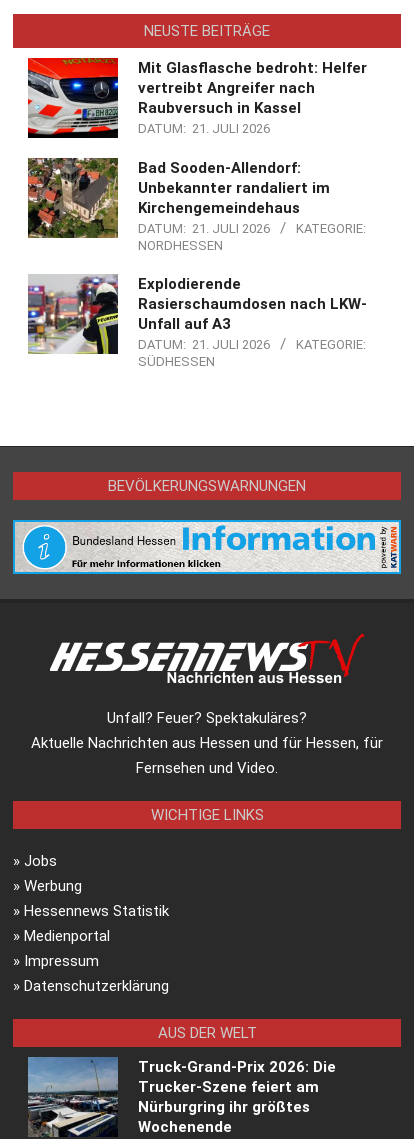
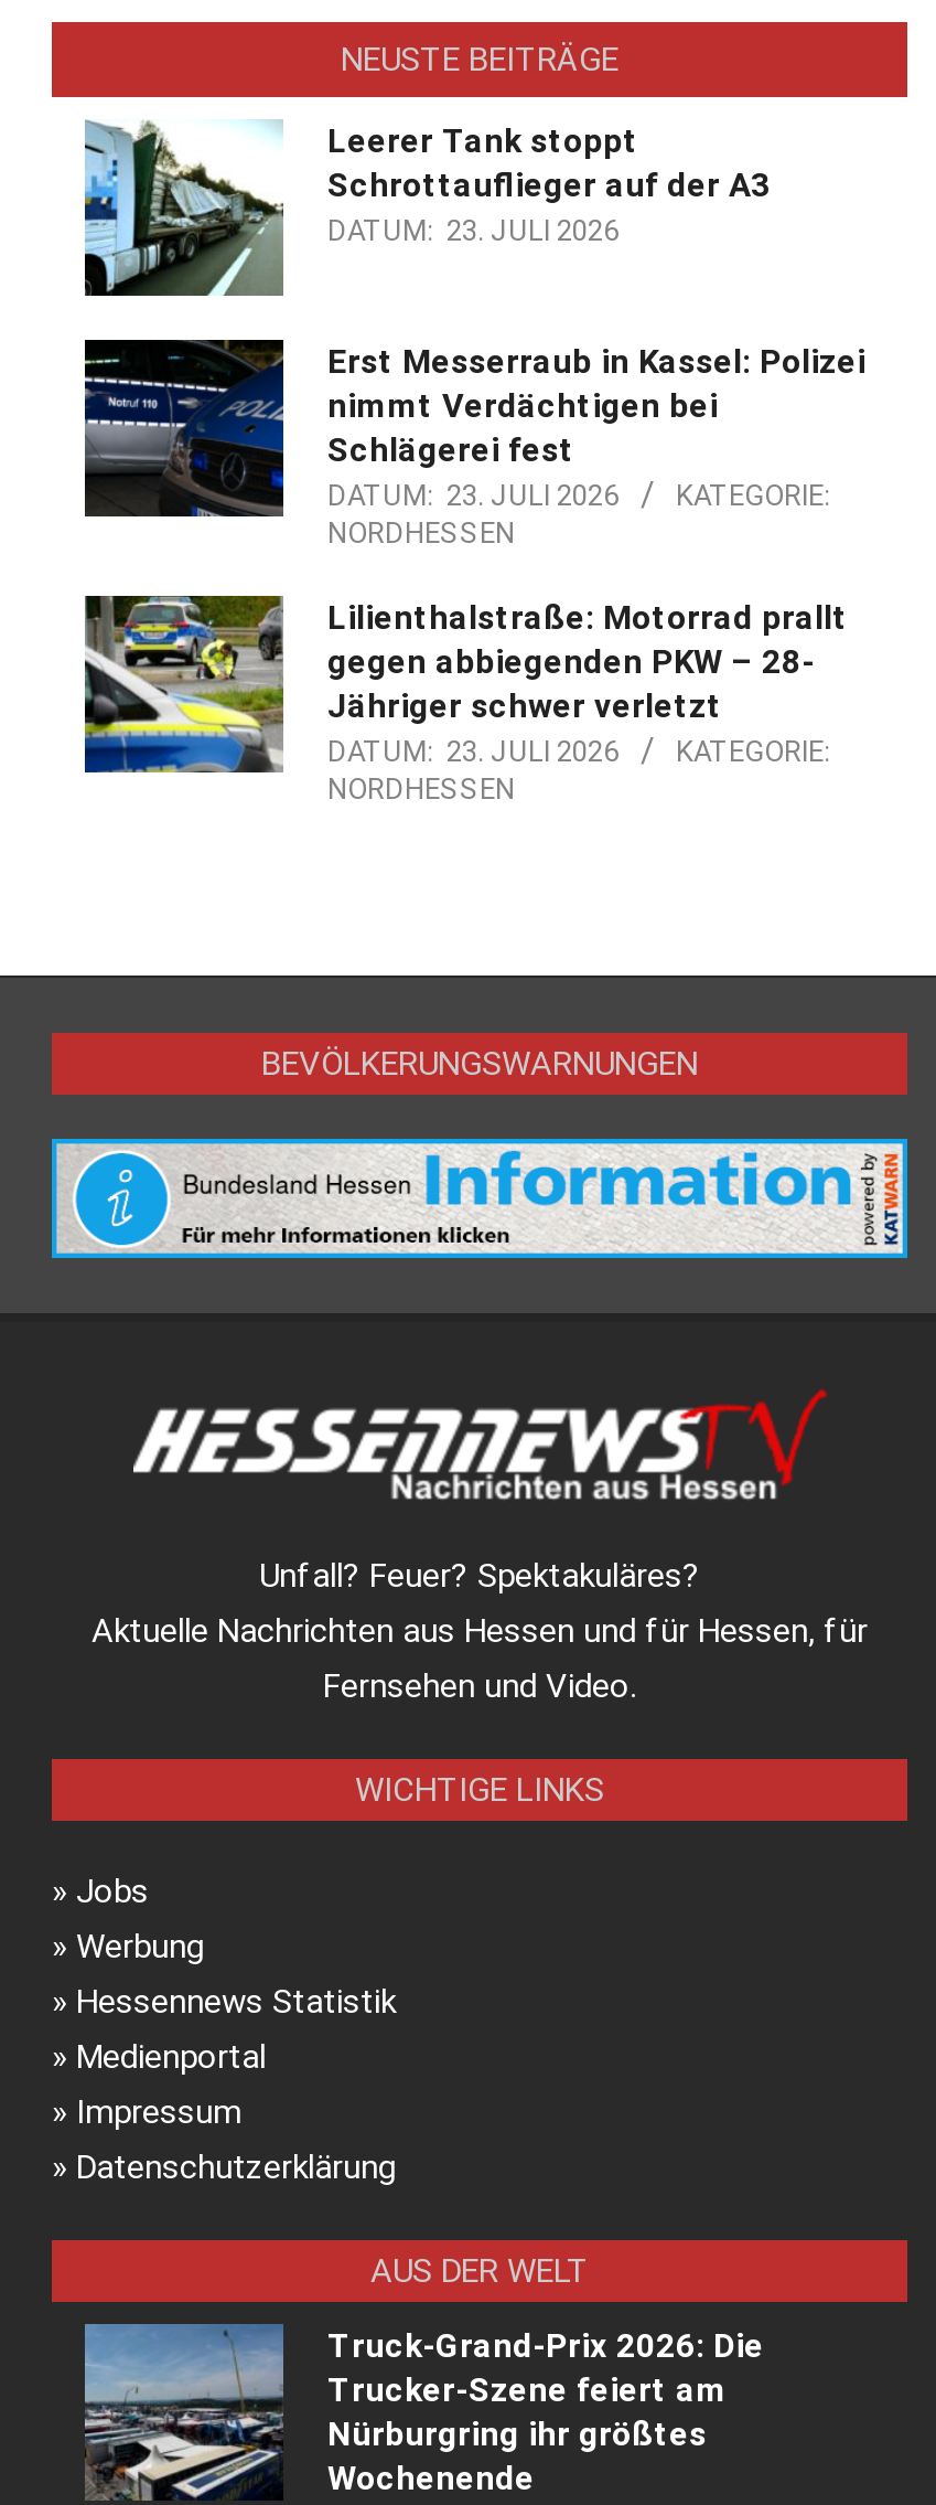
- [image]
- Mit Glasflasche bedroht: Helfer
- vertreibt Angreifer nach
- Raubversuch in Kassel
- DATUM: 21. JULI 2026
+ [image]
+ Leerer Tank stoppt
+ Schrottauflieger auf der A3
+ DATUM: 23. JULI 2026

- [image]
- Bad Sooden-Allendorf:
- Unbekannter randaliert im
- Kirchengemeindehaus
- DATUM: 21. JULI 2026
+ [image]
+ Erst Messerraub in Kassel: Polizei
+ nimmt Verdächtigen bei
+ Schlägerei fest
+ DATUM: 23. JULI 2026

- [image]
- Explodierende
- Rasierschaumdosen nach LKW-
- Unfall auf A3
- DATUM: 21. JULI 2026
+ [image]
+ Lilienthalstraße: Motorrad prallt
+ gegen abbiegenden PKW – 28-
+ Jähriger schwer verletzt
+ DATUM: 23. JULI 2026

- SÜDHESSEN
+ NORDHESSEN
